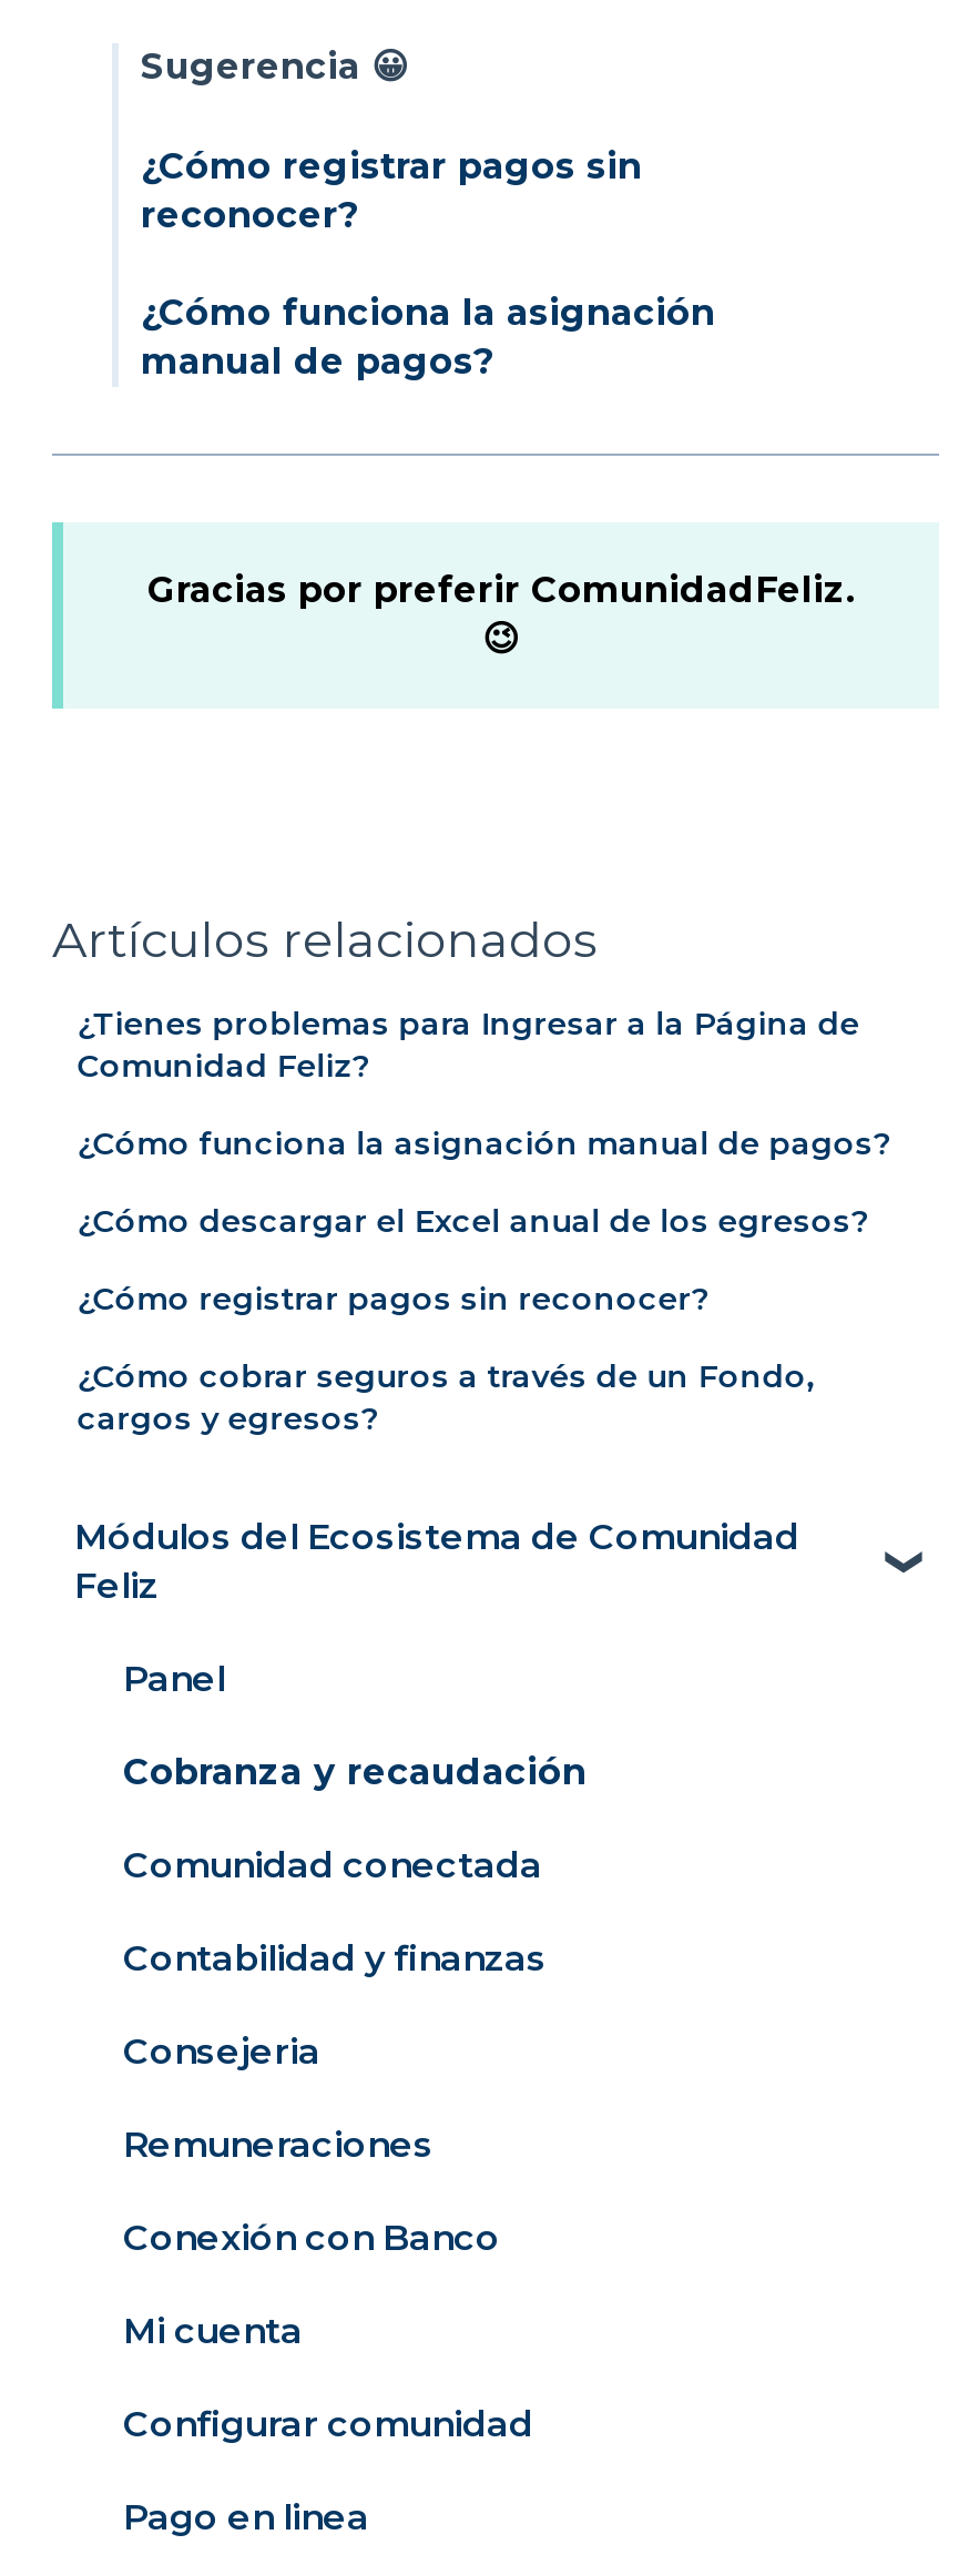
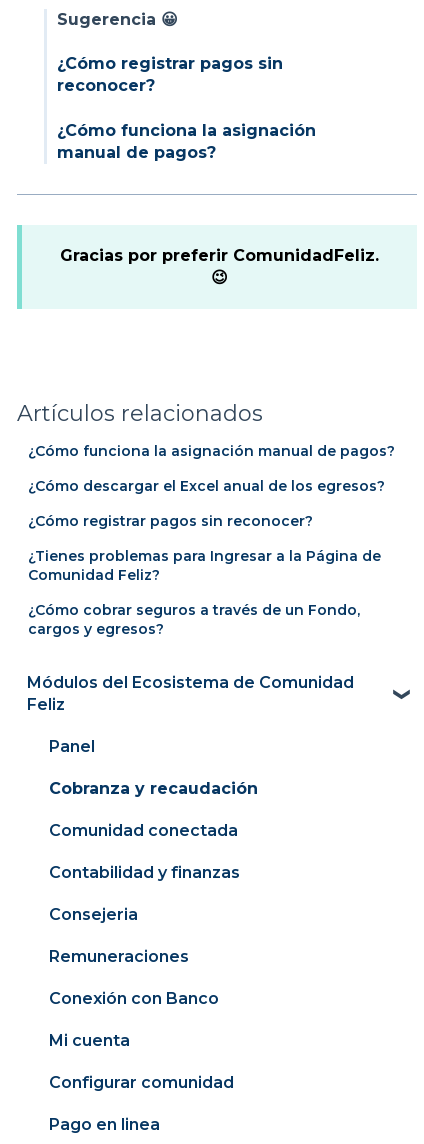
moved down: ¿Tienes problemas para Ingresar a la Página de | Comunidad Feliz?

moved up: ¿Cómo funciona la asignación manual de pagos? | ¿Cómo descargar el Excel anual de los egresos? | ¿Cómo registrar pagos sin reconocer?
